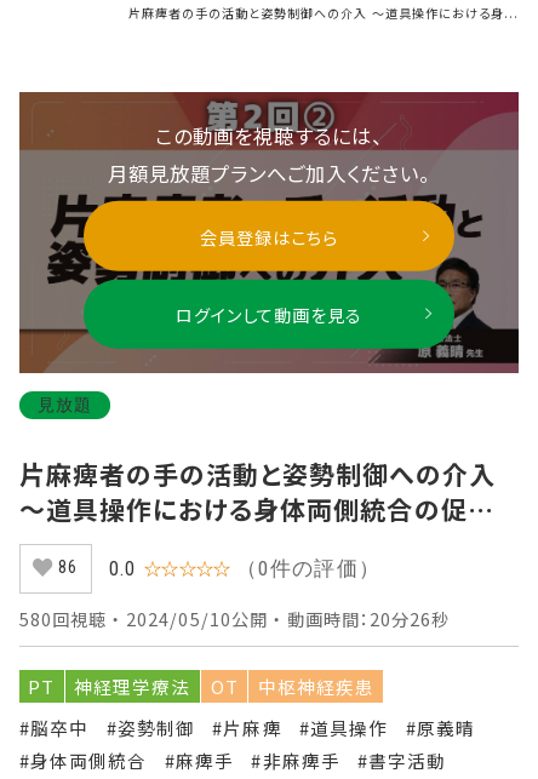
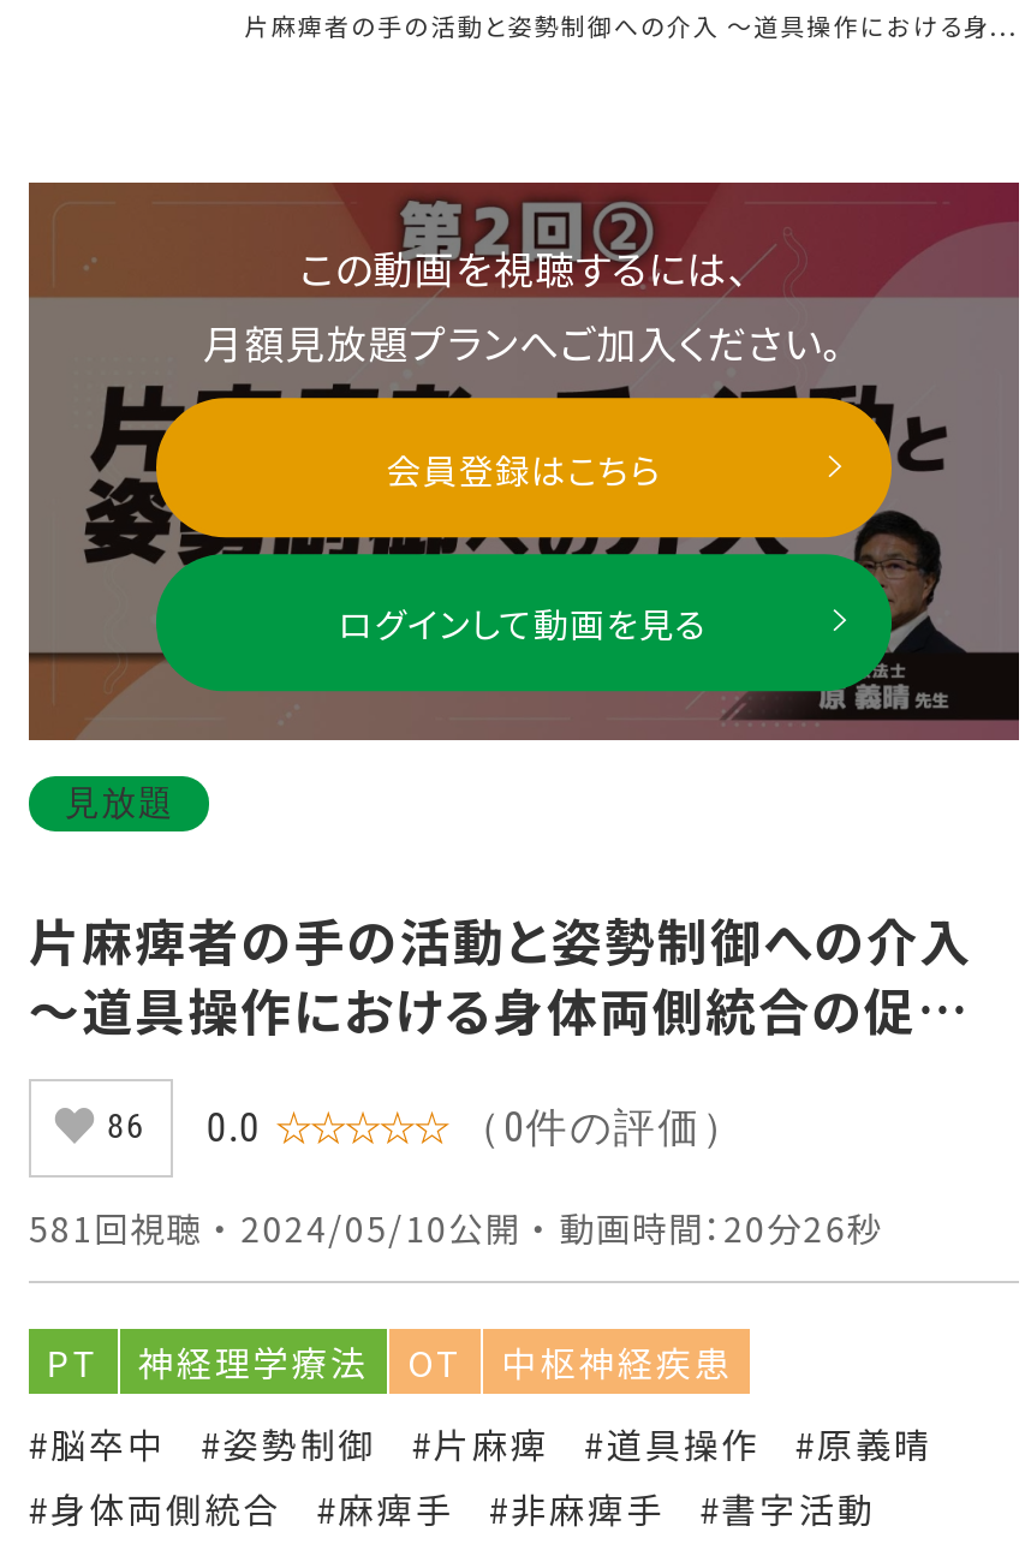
- 580回視聴 ・ 2024/05/10公開 ・ 動画時間：20分26秒
+ 581回視聴 ・ 2024/05/10公開 ・ 動画時間：20分26秒
